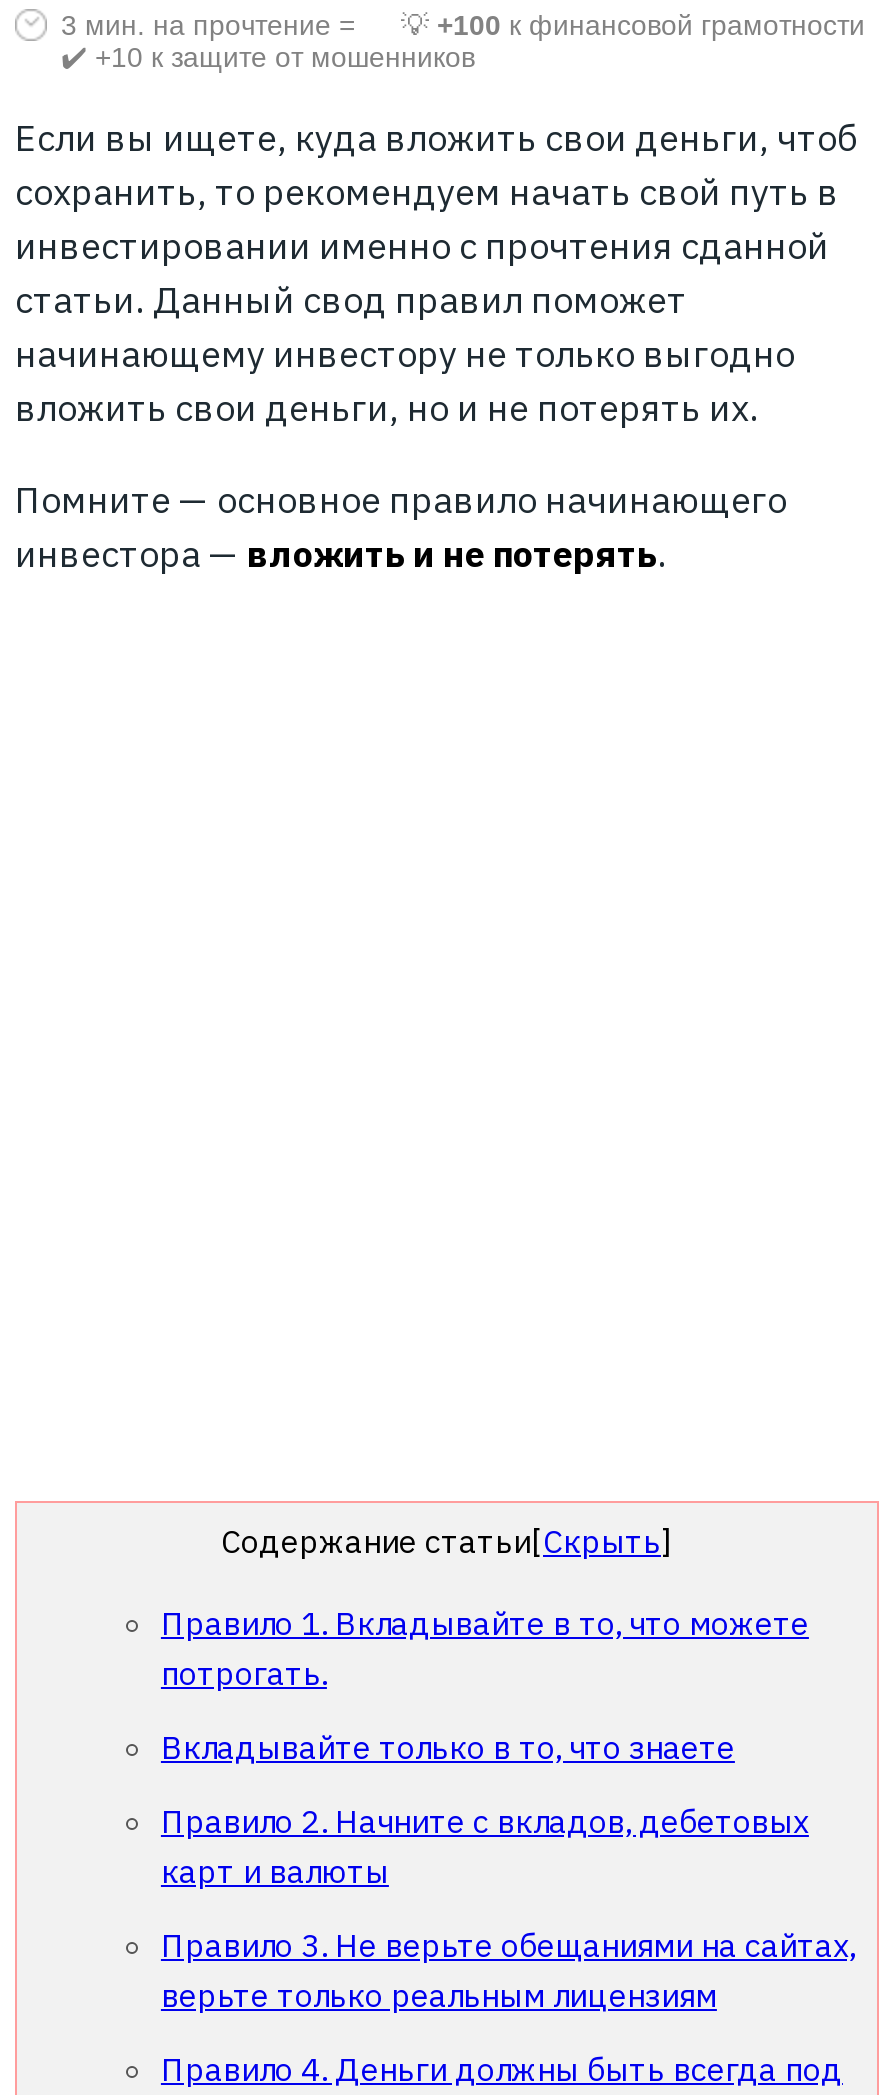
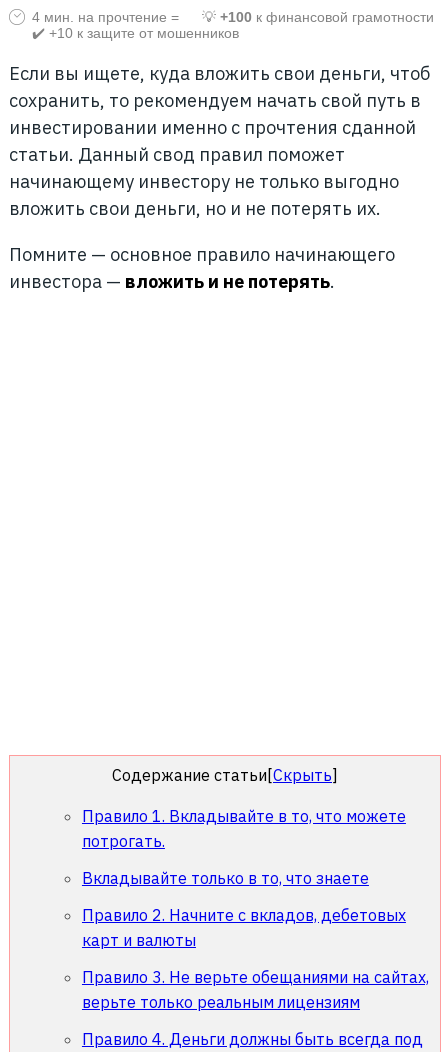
- 3 мин. на прочтение =
+ 4 мин. на прочтение =
